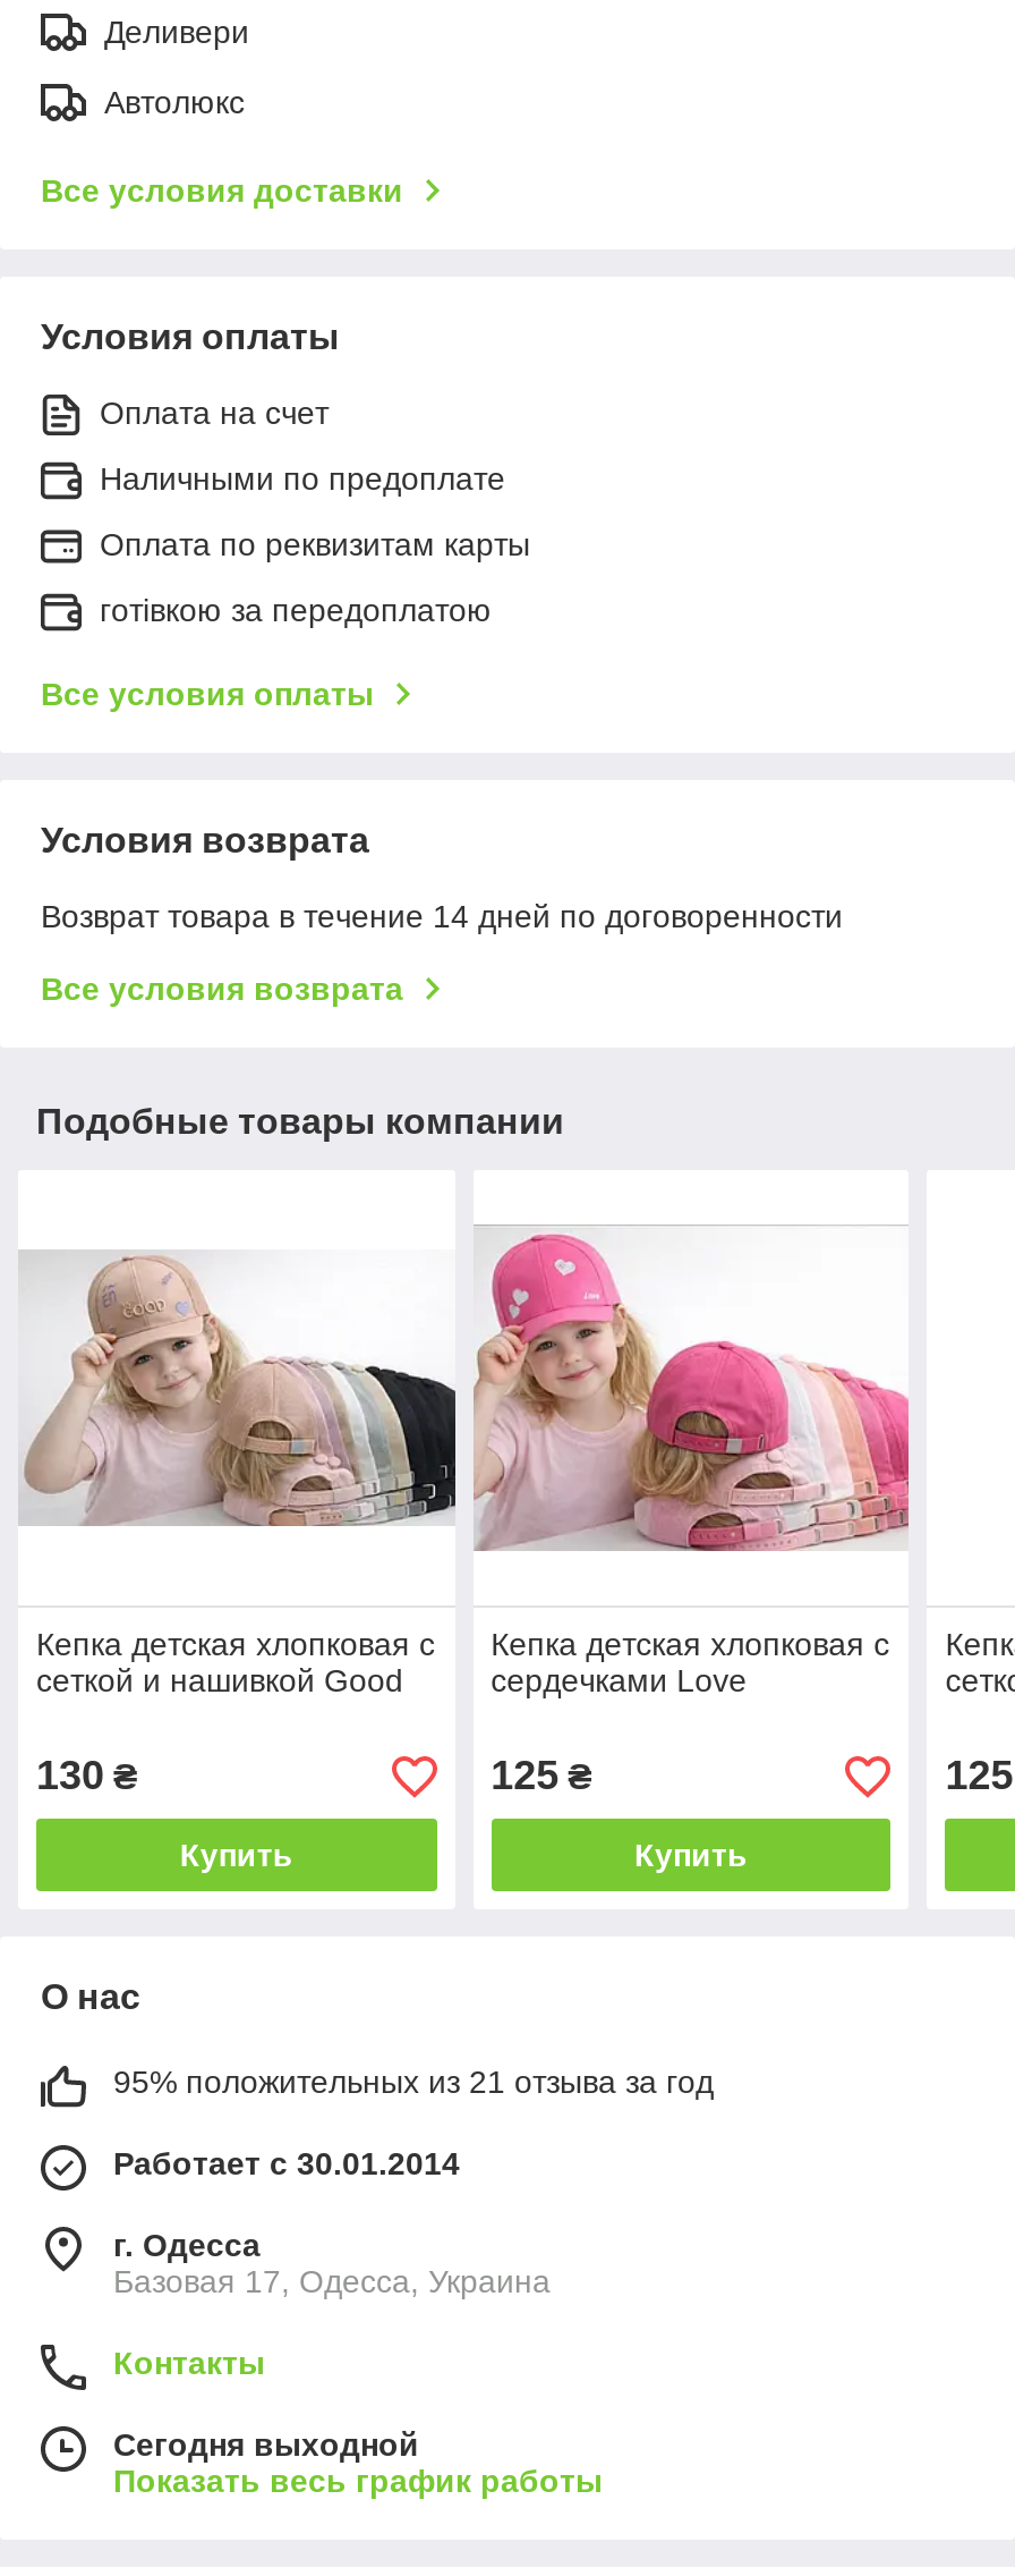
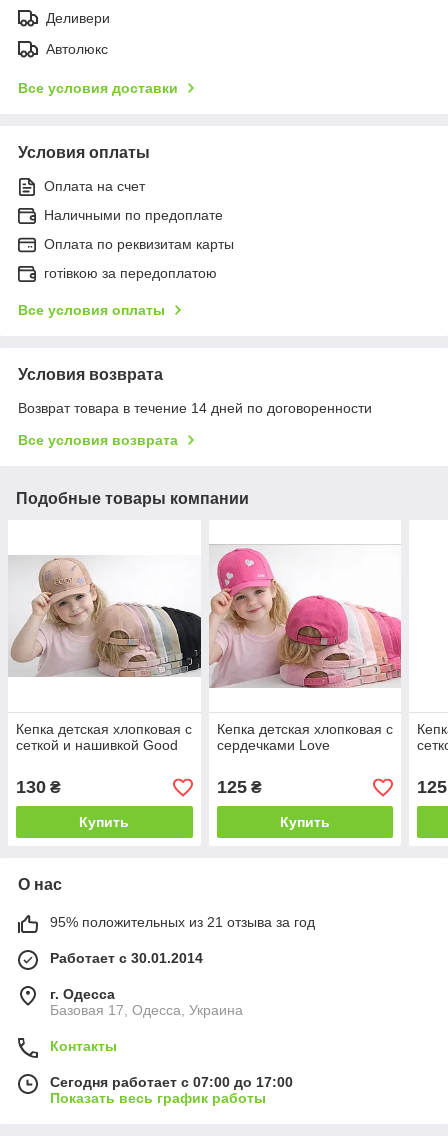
- Сегодня выходной
+ Сегодня работает с 07:00 до 17:00
